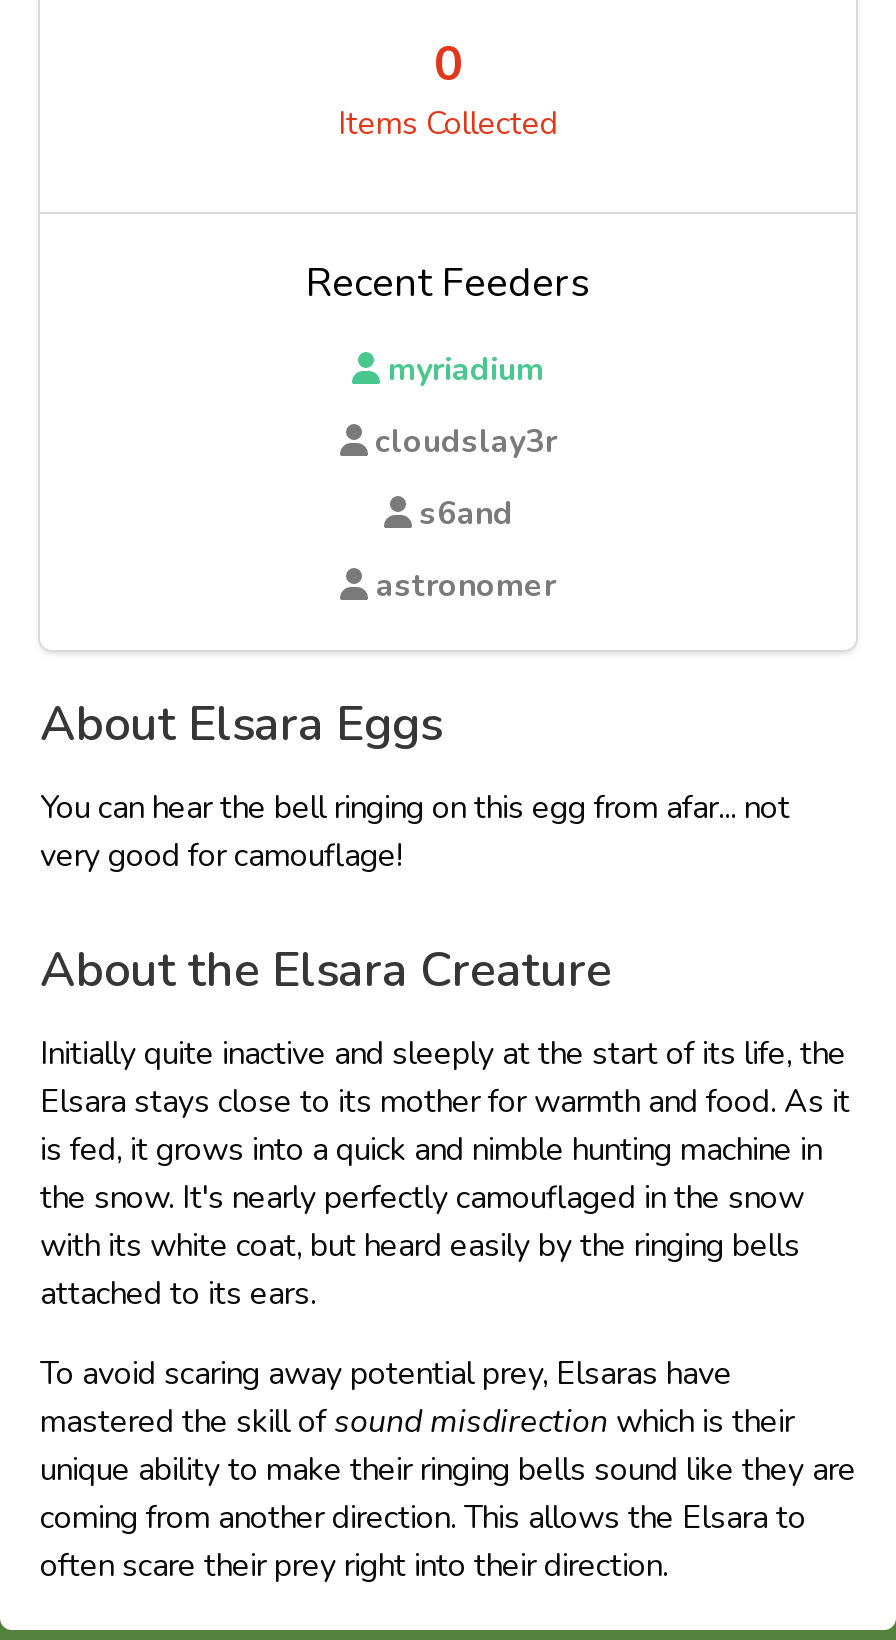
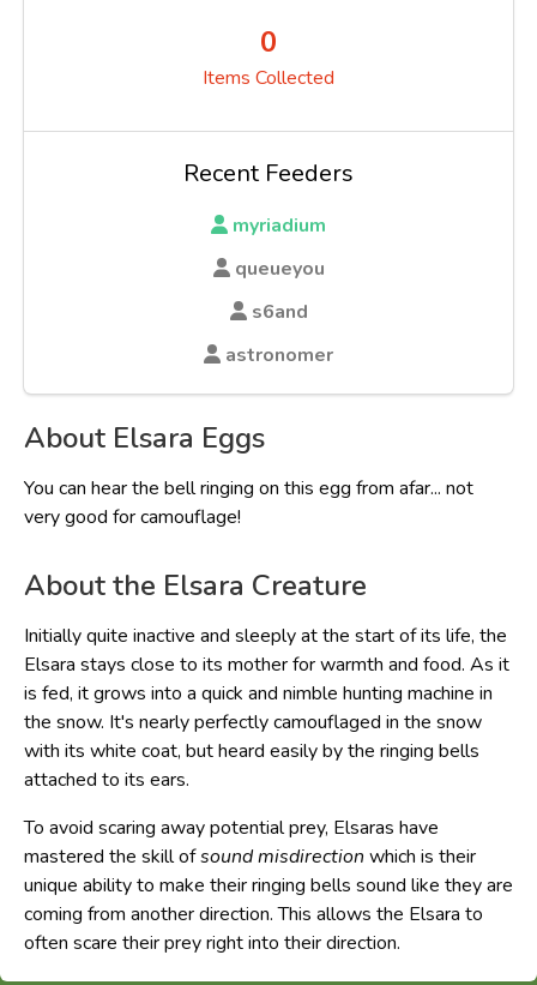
- cloudslay3r
+ queueyou
